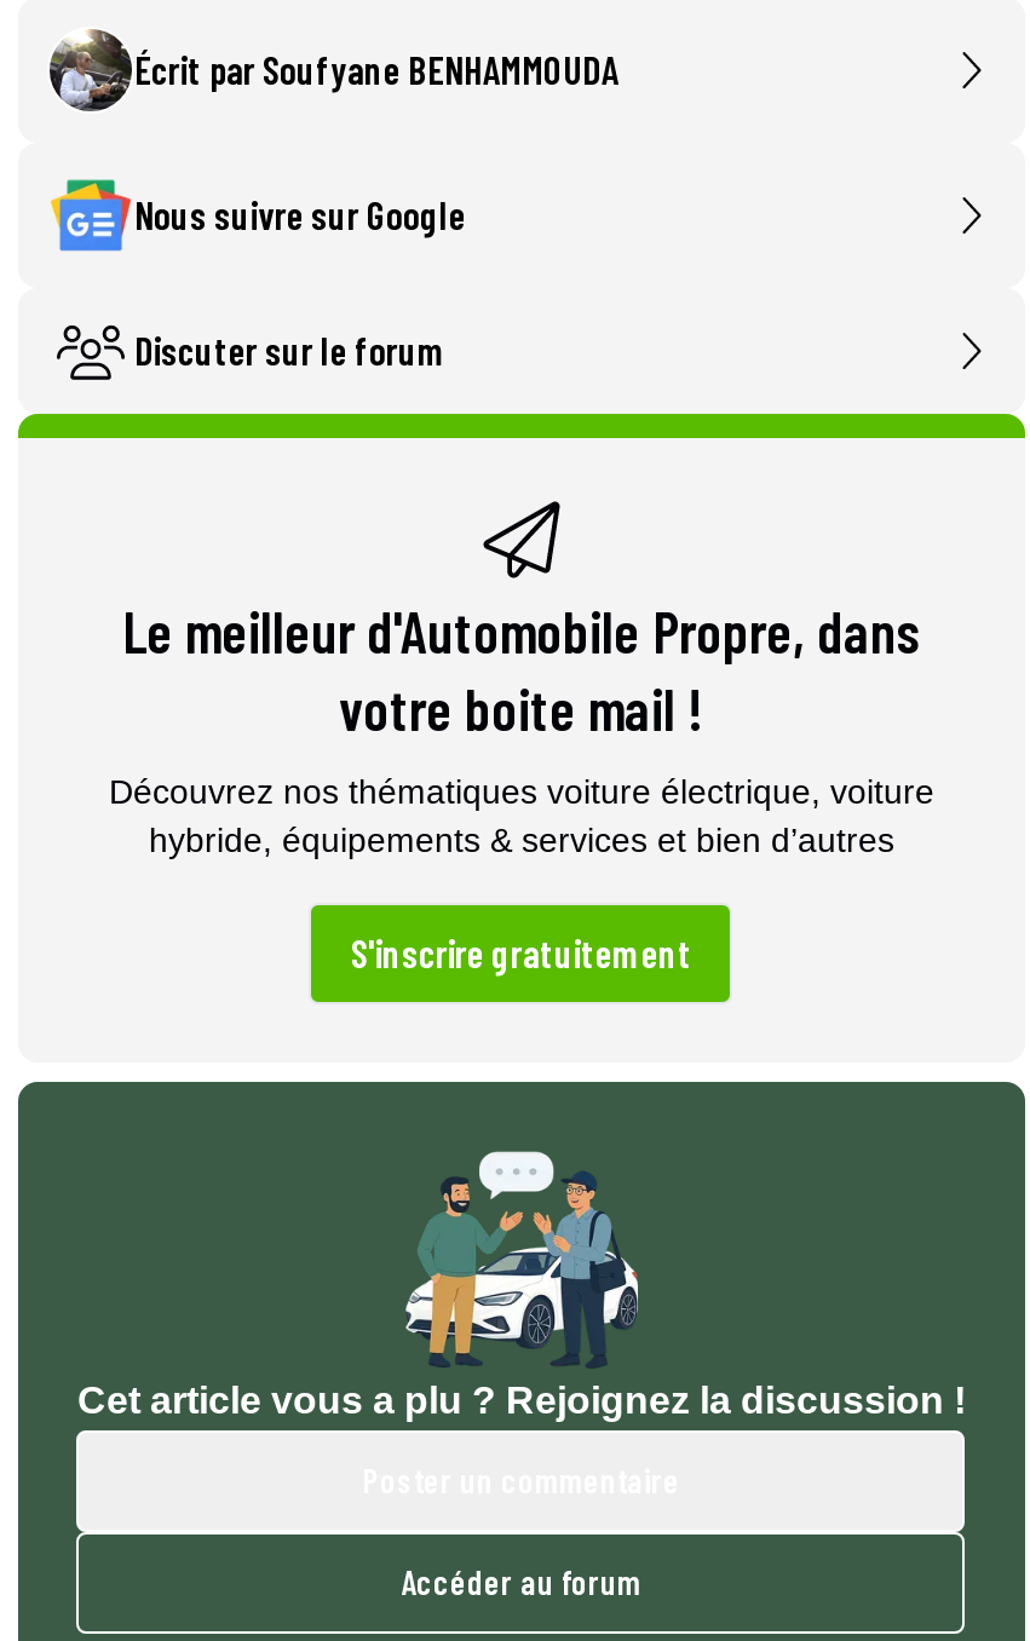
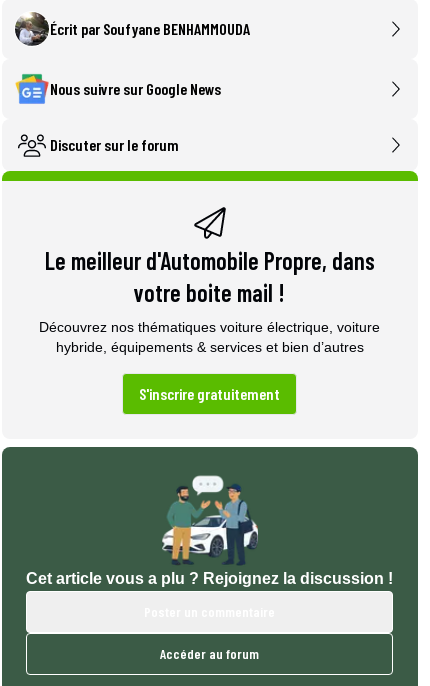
- Nous suivre sur Google
+ Nous suivre sur Google News
